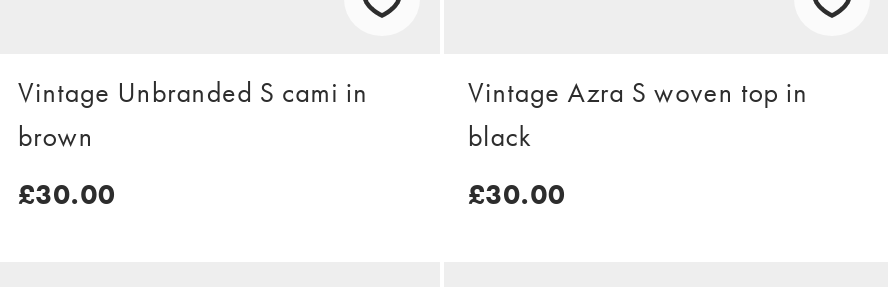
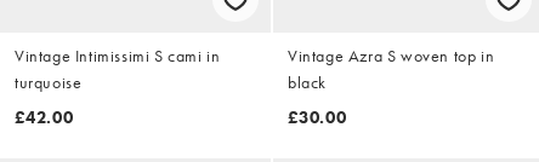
- Vintage Unbranded S cami in
- brown
+ Vintage Intimissimi S cami in
+ turquoise

- £30.00
+ £42.00
